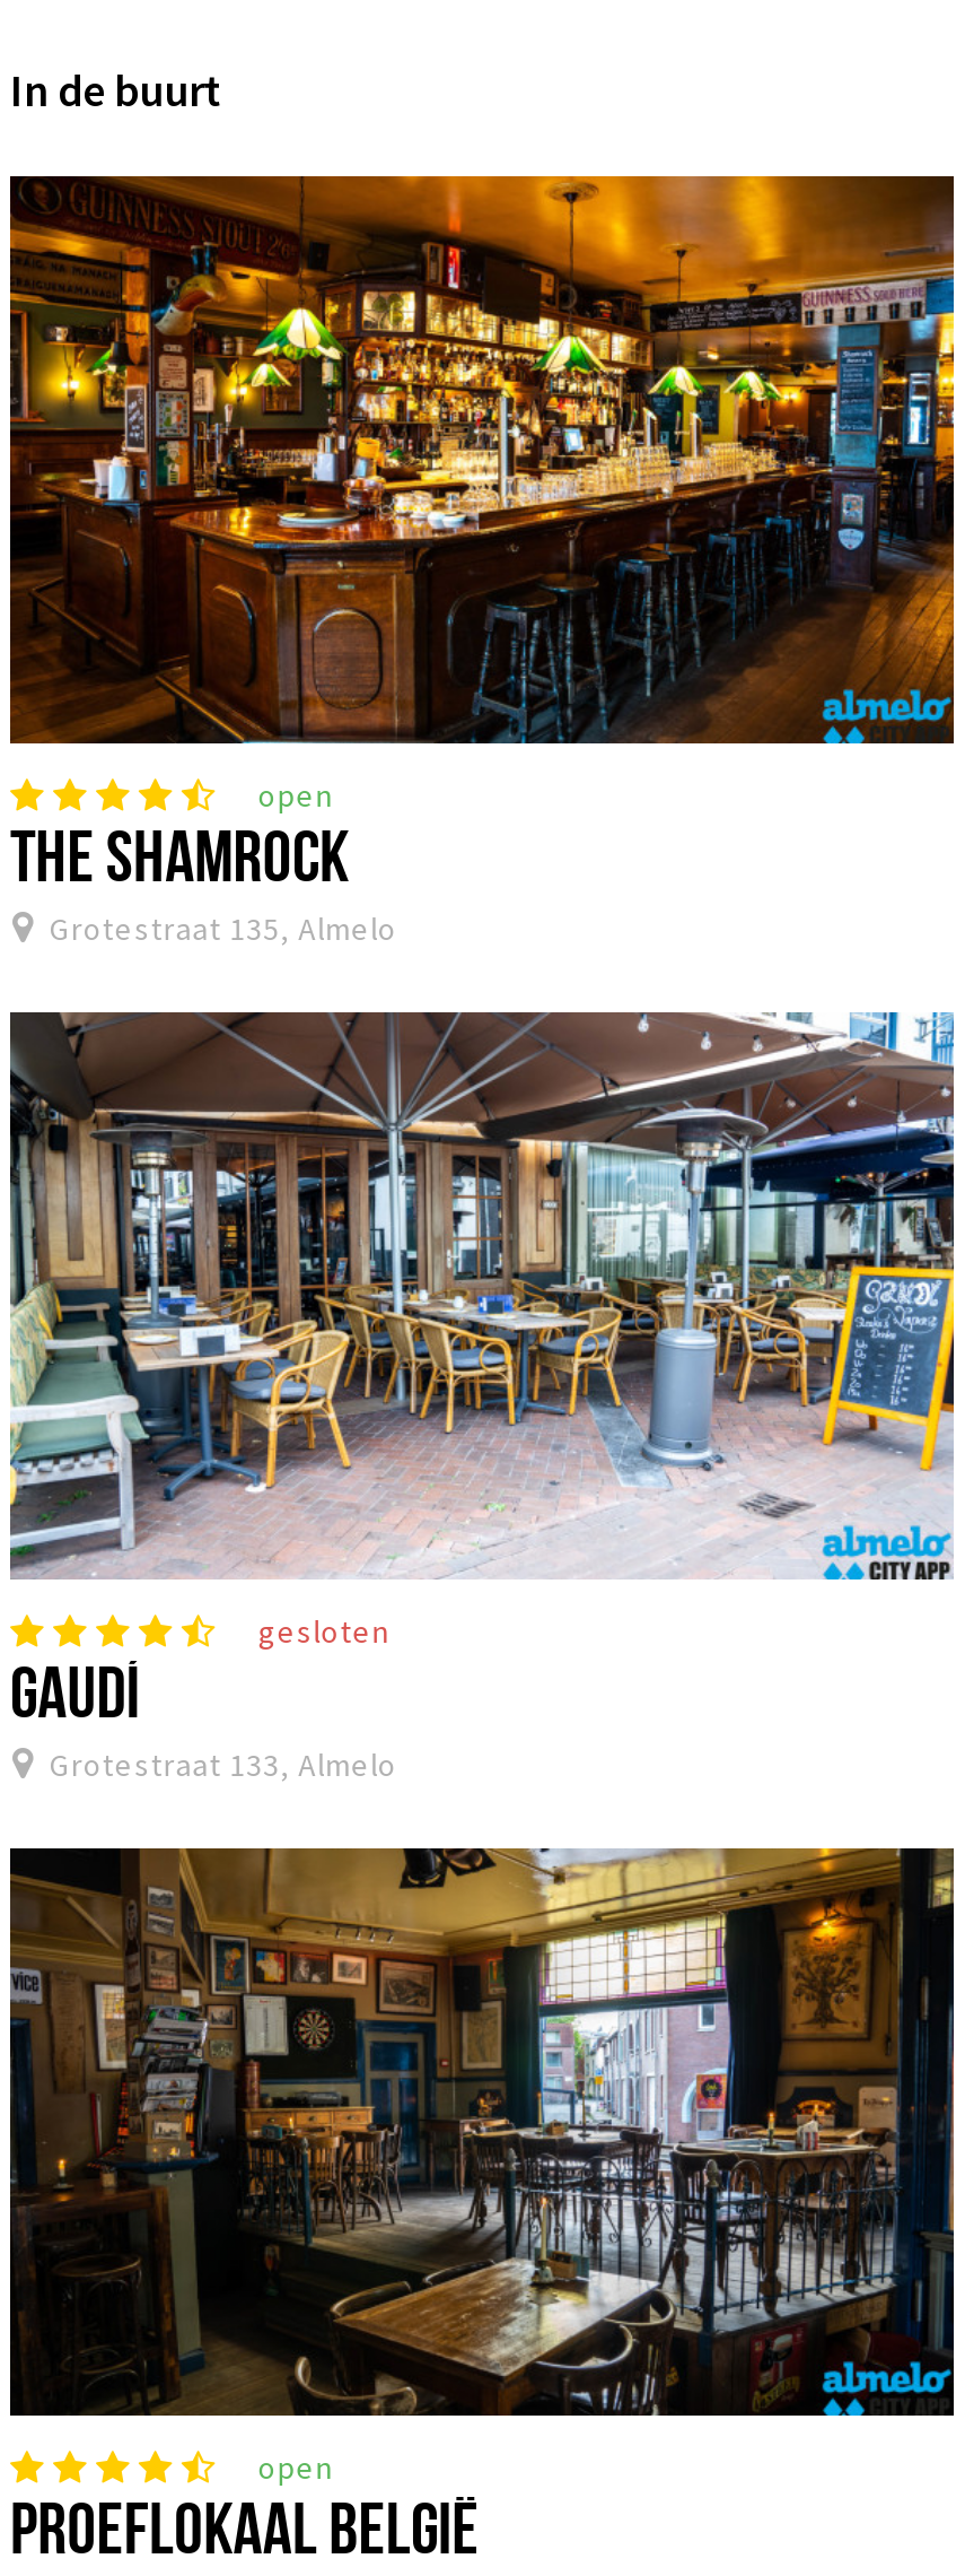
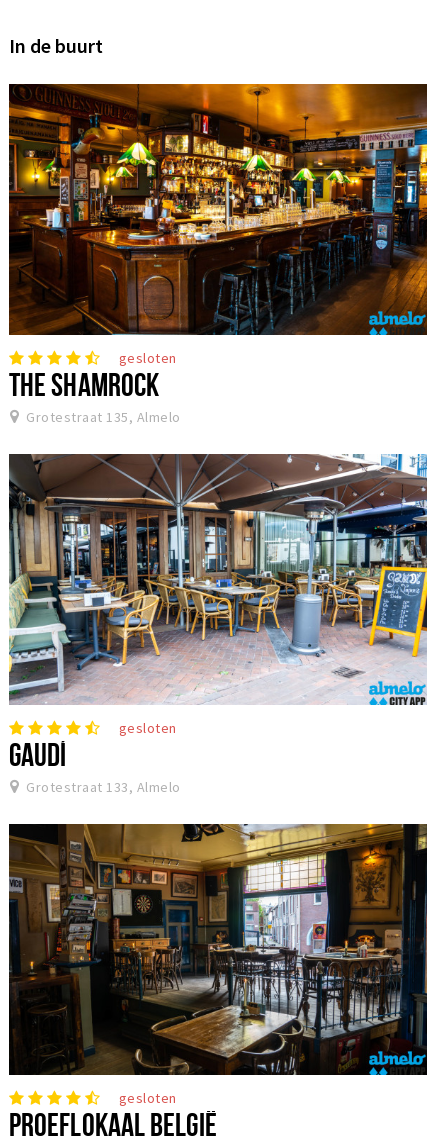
- open
+ gesloten

- open
+ gesloten
